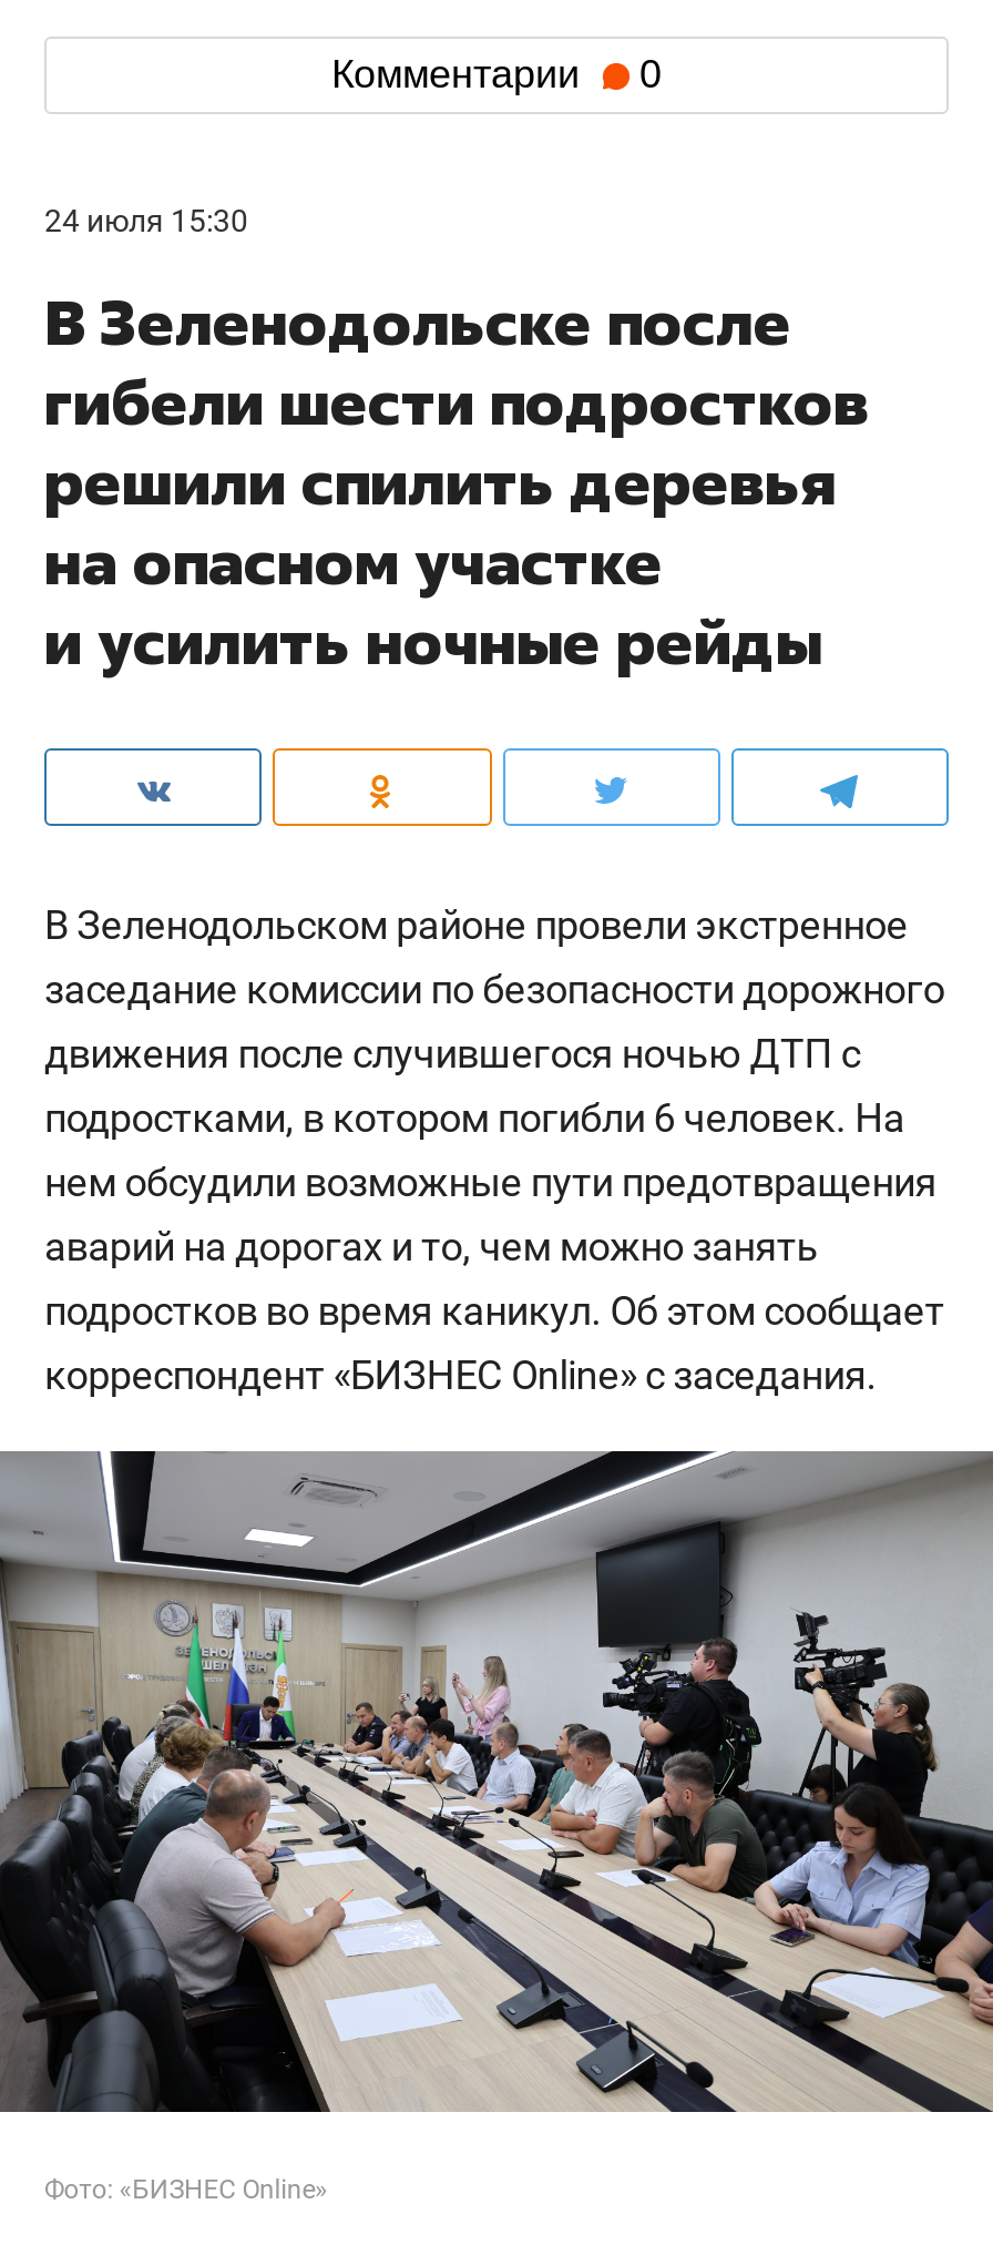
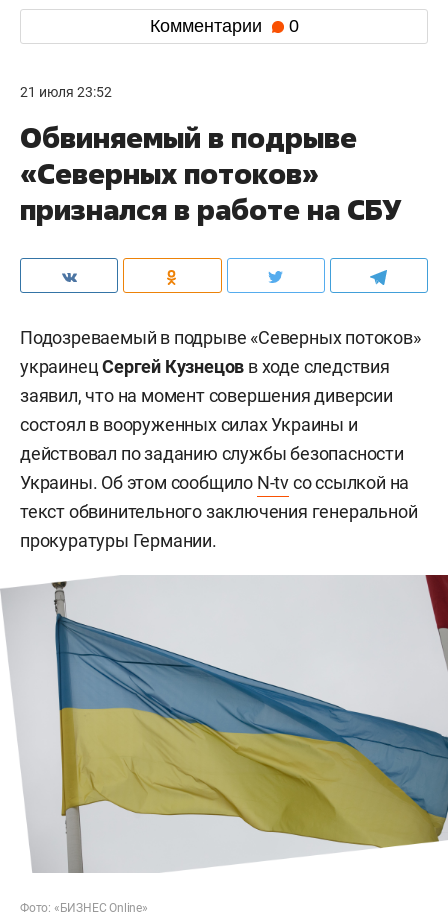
- 24 июля 15:30
+ 21 июля 23:52

- В Зеленодольске после
- гибели шести подростков
- решили спилить деревья
- на опасном участке
- и усилить ночные рейды
+ Обвиняемый в подрыве
+ «Северных потоков»
+ признался в работе на СБУ

- В Зеленодольском районе провели экстренное
- заседание комиссии по безопасности дорожного
- движения после случившегося ночью ДТП с
- подростками, в котором погибли 6 человек. На
- нем обсудили возможные пути предотвращения
- аварий на дорогах и то, чем можно занять
- подростков во время каникул. Об этом сообщает
- корреспондент «БИЗНЕС Online» с заседания.
+ Подозреваемый в подрыве «Северных потоков»
+ украинец Сергей Кузнецов в ходе следствия
+ заявил, что на момент совершения диверсии
+ состоял в вооруженных силах Украины и
+ действовал по заданию службы безопасности
+ Украины. Об этом сообщило N-tv со ссылкой на
+ текст обвинительного заключения генеральной
+ прокуратуры Германии.

- [image]
+ [image]
